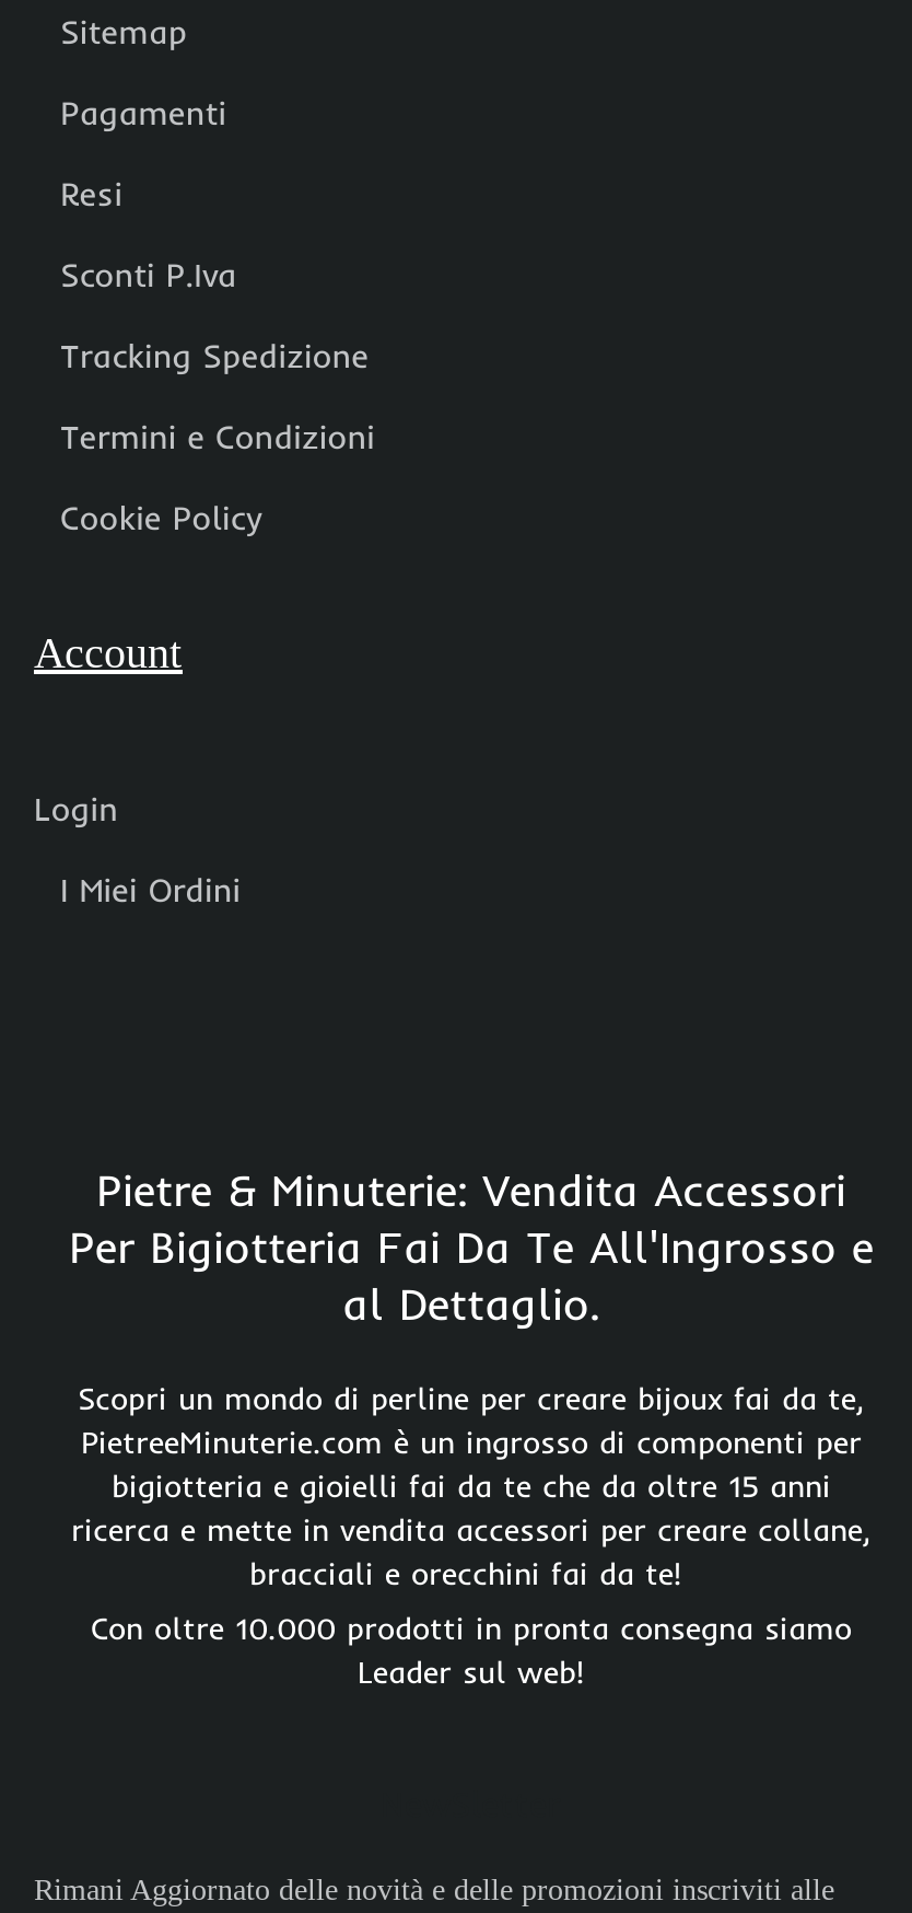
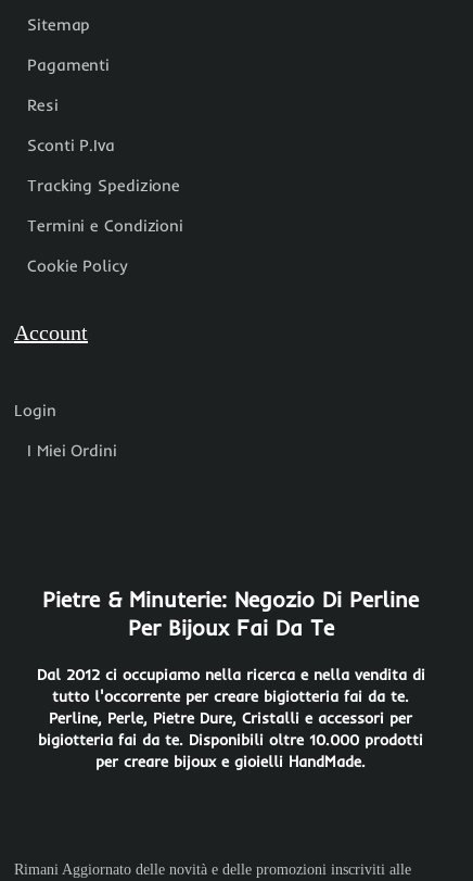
- Pietre & Minuterie: Vendita Accessori
- Per Bigiotteria Fai Da Te All'Ingrosso e
- al Dettaglio.
+ Pietre & Minuterie: Negozio Di Perline
+ Per Bijoux Fai Da Te

- Scopri un mondo di perline per creare bijoux fai da te,
- PietreeMinuterie.com è un ingrosso di componenti per
- bigiotteria e gioielli fai da te che da oltre 15 anni
- ricerca e mette in vendita accessori per creare collane,
- bracciali e orecchini fai da te!
- Con oltre 10.000 prodotti in pronta consegna siamo
- Leader sul web!
+ Dal 2012 ci occupiamo nella ricerca e nella vendita di
+ tutto l'occorrente per creare bigiotteria fai da te.
+ Perline, Perle, Pietre Dure, Cristalli e accessori per
+ bigiotteria fai da te. Disponibili oltre 10.000 prodotti
+ per creare bijoux e gioielli HandMade.
